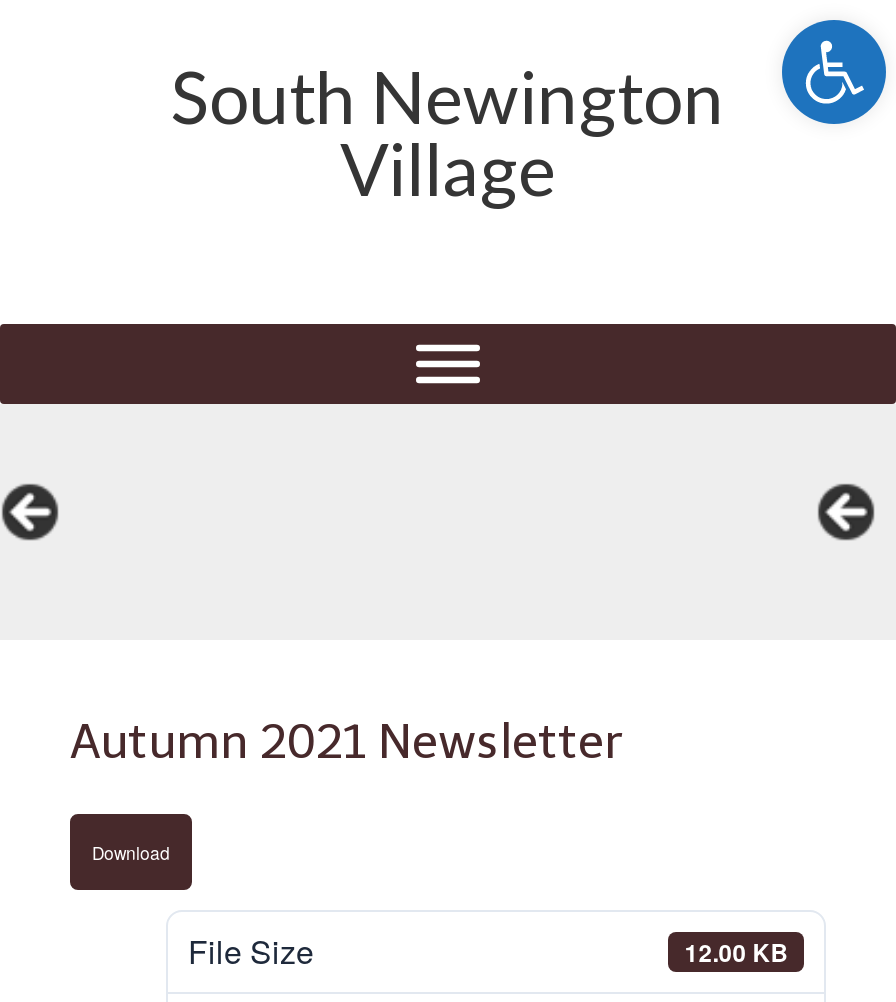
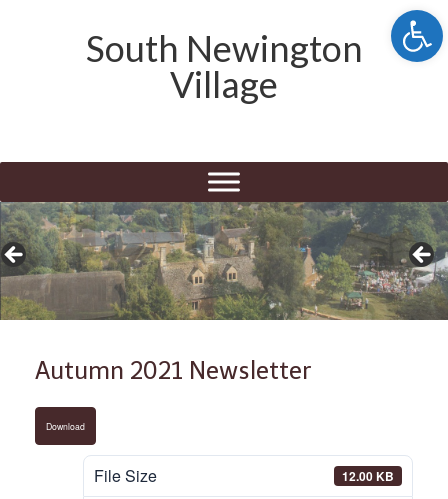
+ [image]
